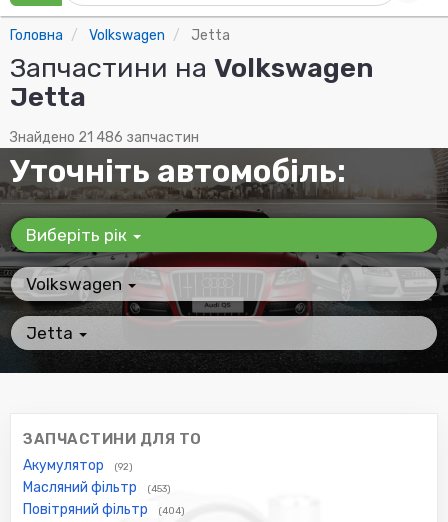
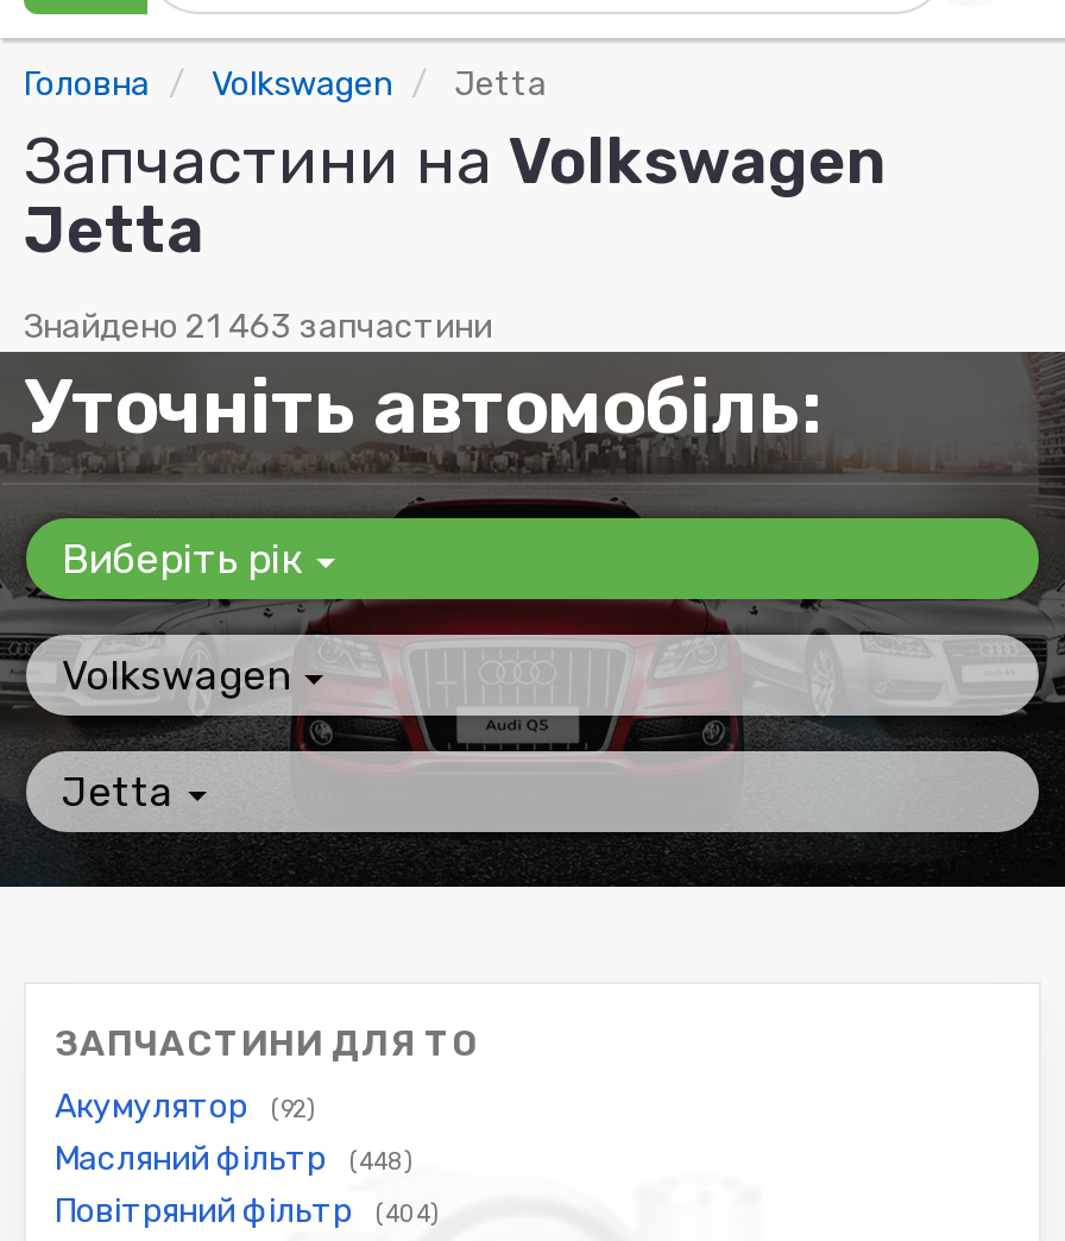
- Знайдено 21 486 запчастин
+ Знайдено 21 463 запчастини

- Масляний фільтр (453)
+ Масляний фільтр (448)
